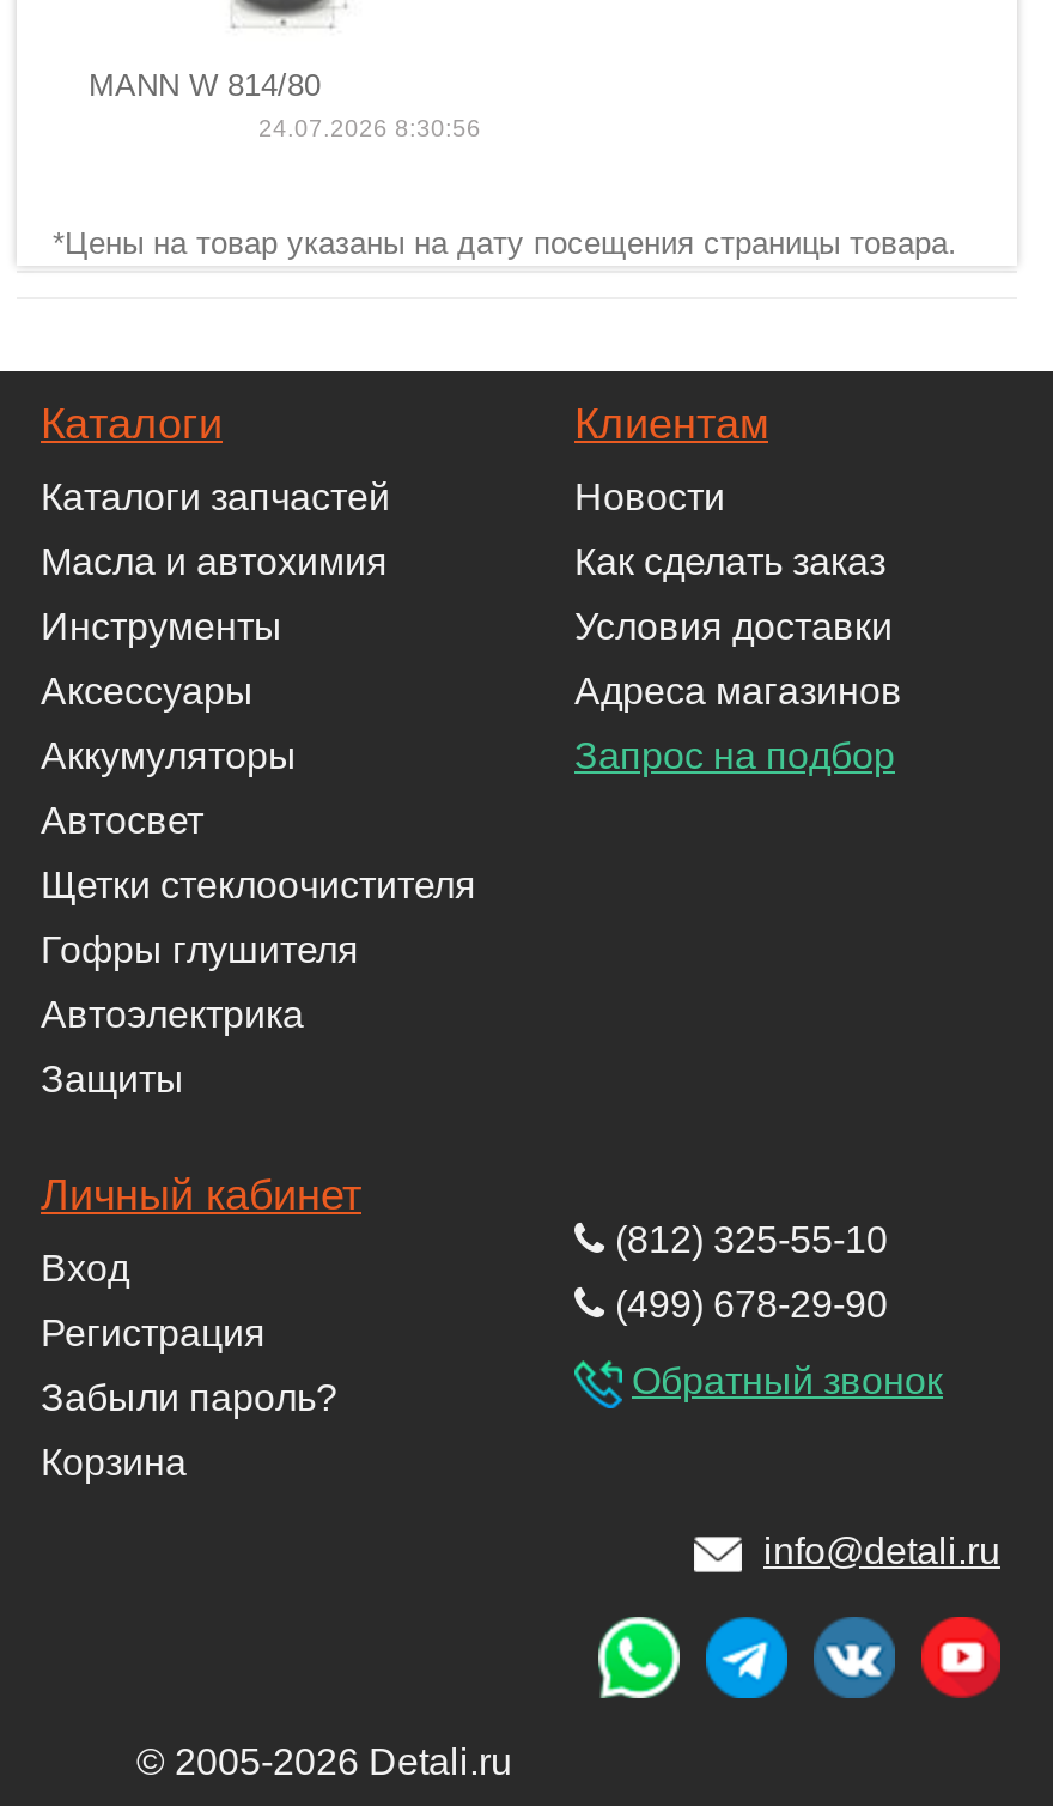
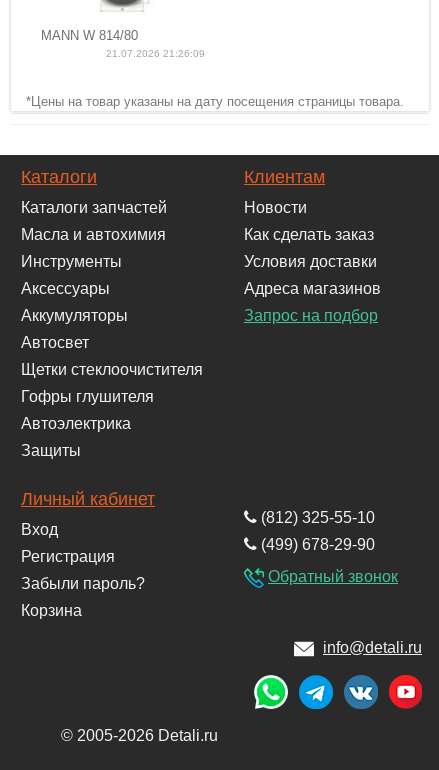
- 24.07.2026 8:30:56
+ 21.07.2026 21:26:09
